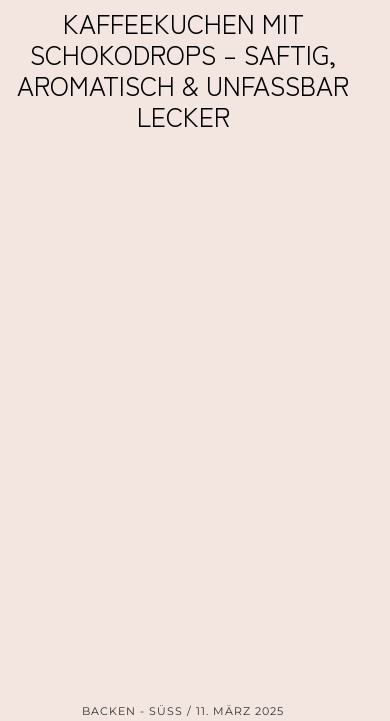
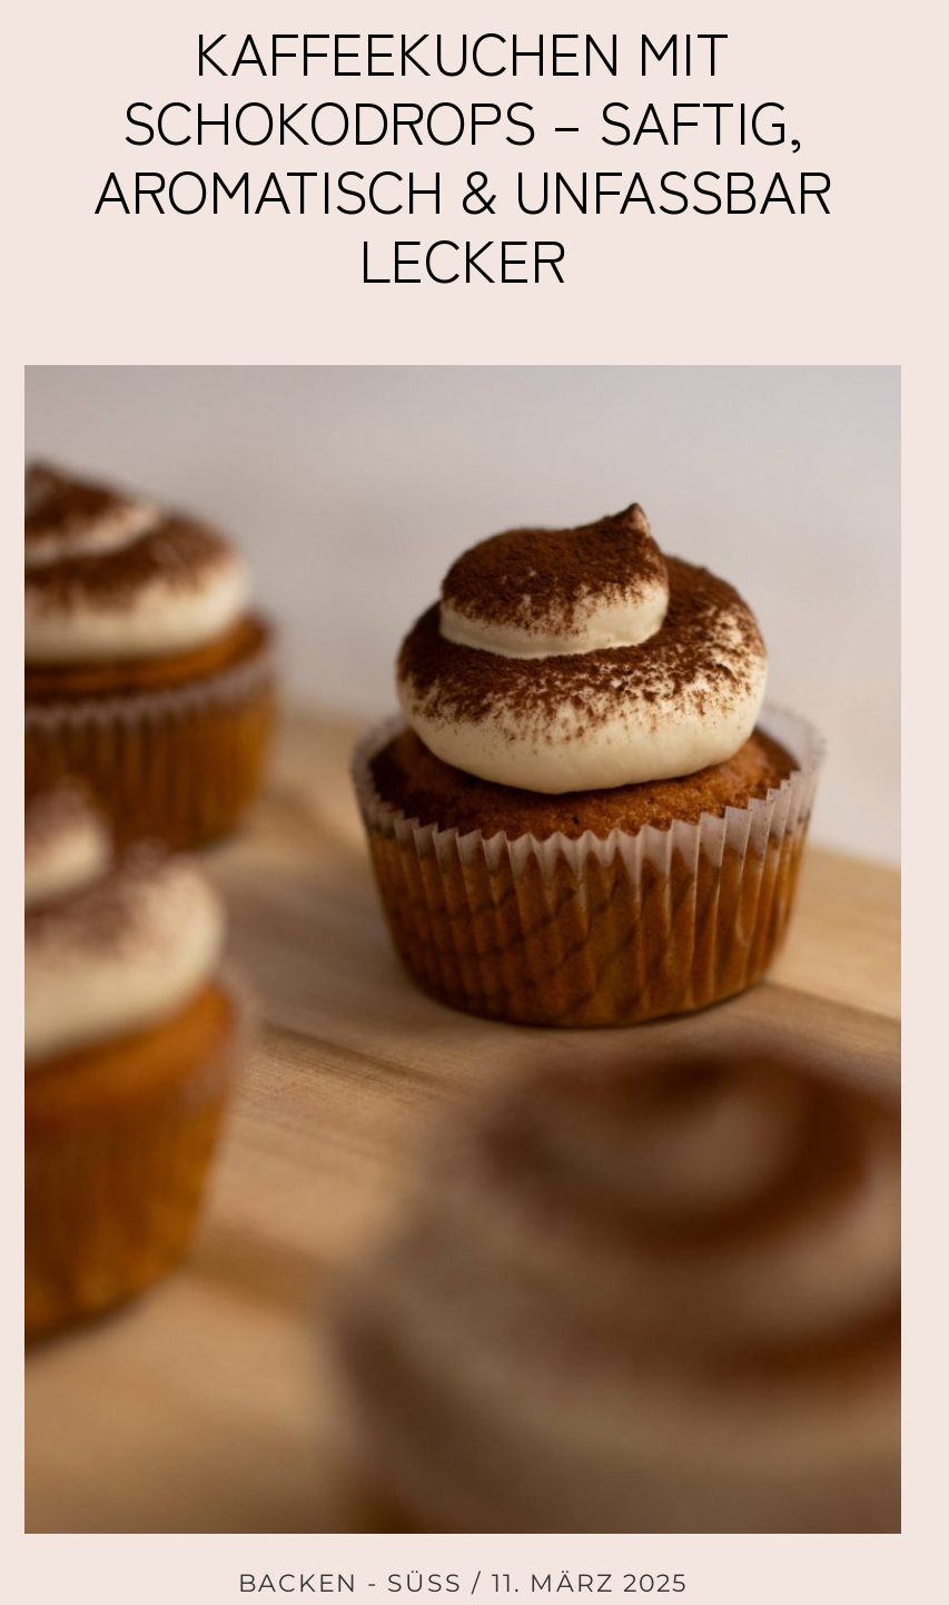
+ [image]
